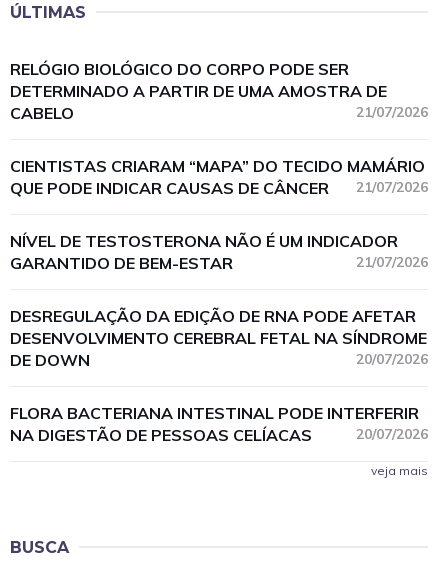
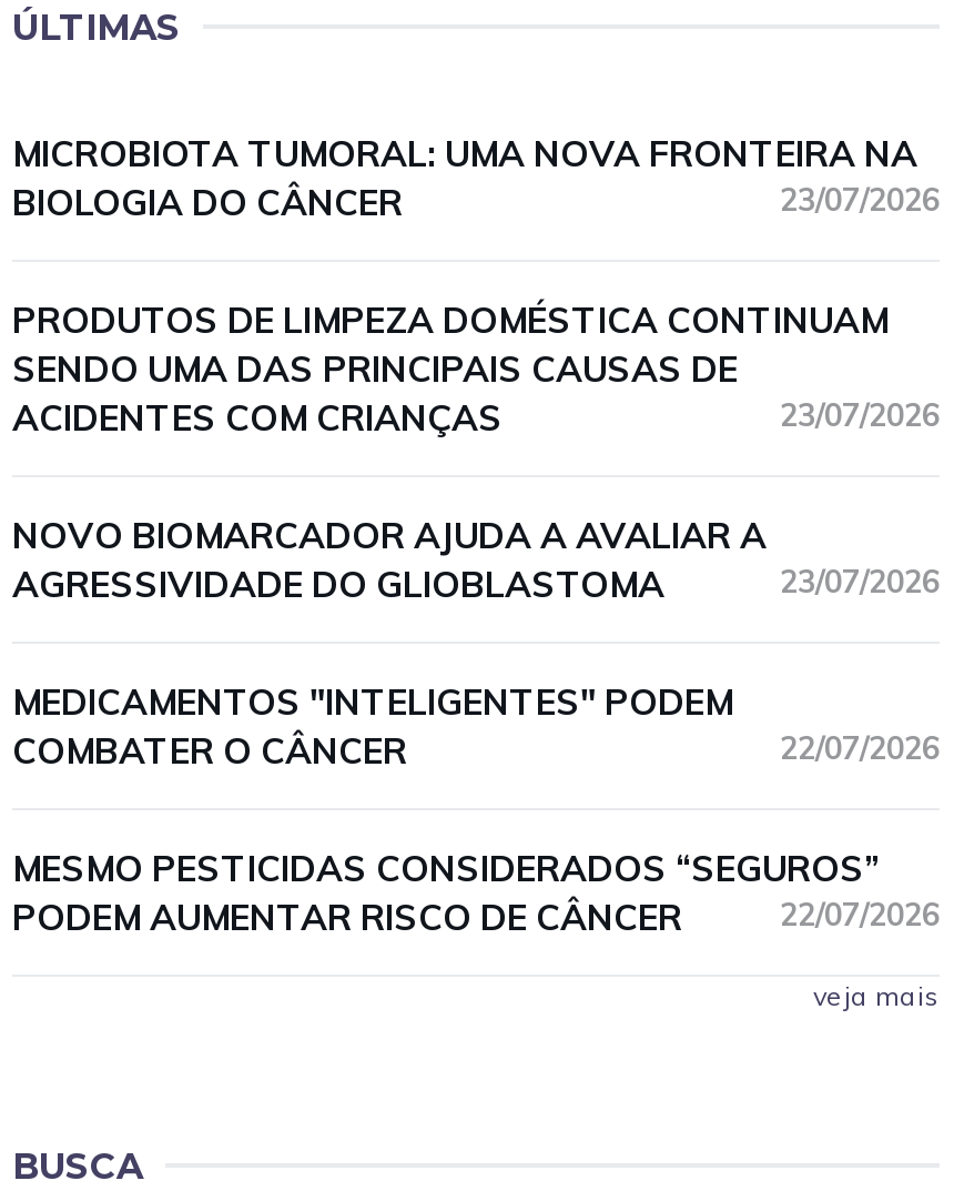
- RELÓGIO BIOLÓGICO DO CORPO PODE SER
- DETERMINADO A PARTIR DE UMA AMOSTRA DE
- CABELO
- 21/07/2026
+ MICROBIOTA TUMORAL: UMA NOVA FRONTEIRA NA
+ BIOLOGIA DO CÂNCER
+ 23/07/2026

- CIENTISTAS CRIARAM “MAPA” DO TECIDO MAMÁRIO
- QUE PODE INDICAR CAUSAS DE CÂNCER
- 21/07/2026
+ PRODUTOS DE LIMPEZA DOMÉSTICA CONTINUAM
+ SENDO UMA DAS PRINCIPAIS CAUSAS DE
+ ACIDENTES COM CRIANÇAS
+ 23/07/2026

- NÍVEL DE TESTOSTERONA NÃO É UM INDICADOR
- GARANTIDO DE BEM-ESTAR
- 21/07/2026
+ NOVO BIOMARCADOR AJUDA A AVALIAR A
+ AGRESSIVIDADE DO GLIOBLASTOMA
+ 23/07/2026

- DESREGULAÇÃO DA EDIÇÃO DE RNA PODE AFETAR
- DESENVOLVIMENTO CEREBRAL FETAL NA SÍNDROME
- DE DOWN
- 20/07/2026
+ MEDICAMENTOS "INTELIGENTES" PODEM
+ COMBATER O CÂNCER
+ 22/07/2026

- FLORA BACTERIANA INTESTINAL PODE INTERFERIR
- NA DIGESTÃO DE PESSOAS CELÍACAS
- 20/07/2026
+ MESMO PESTICIDAS CONSIDERADOS “SEGUROS”
+ PODEM AUMENTAR RISCO DE CÂNCER
+ 22/07/2026
